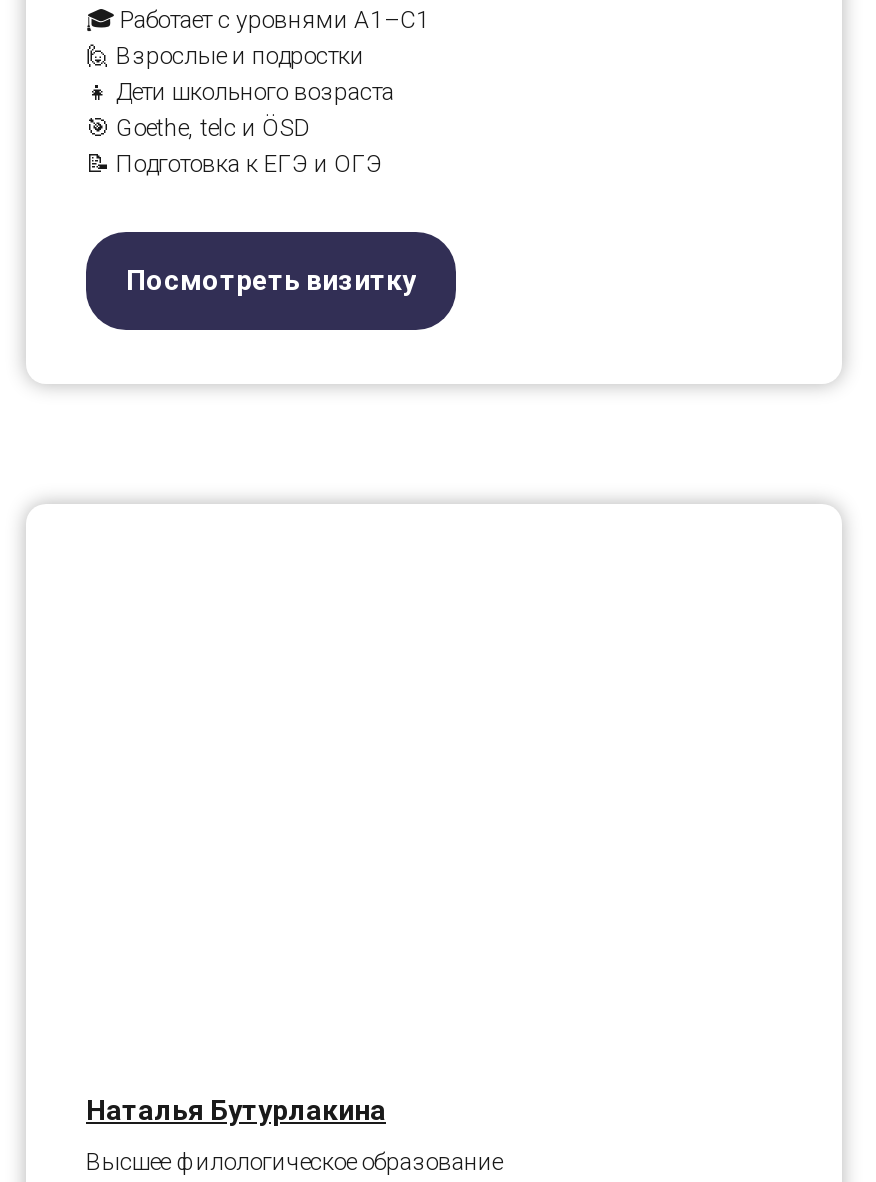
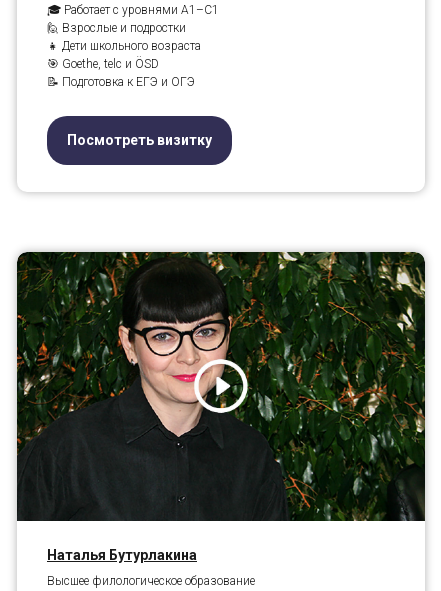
+ [image]
